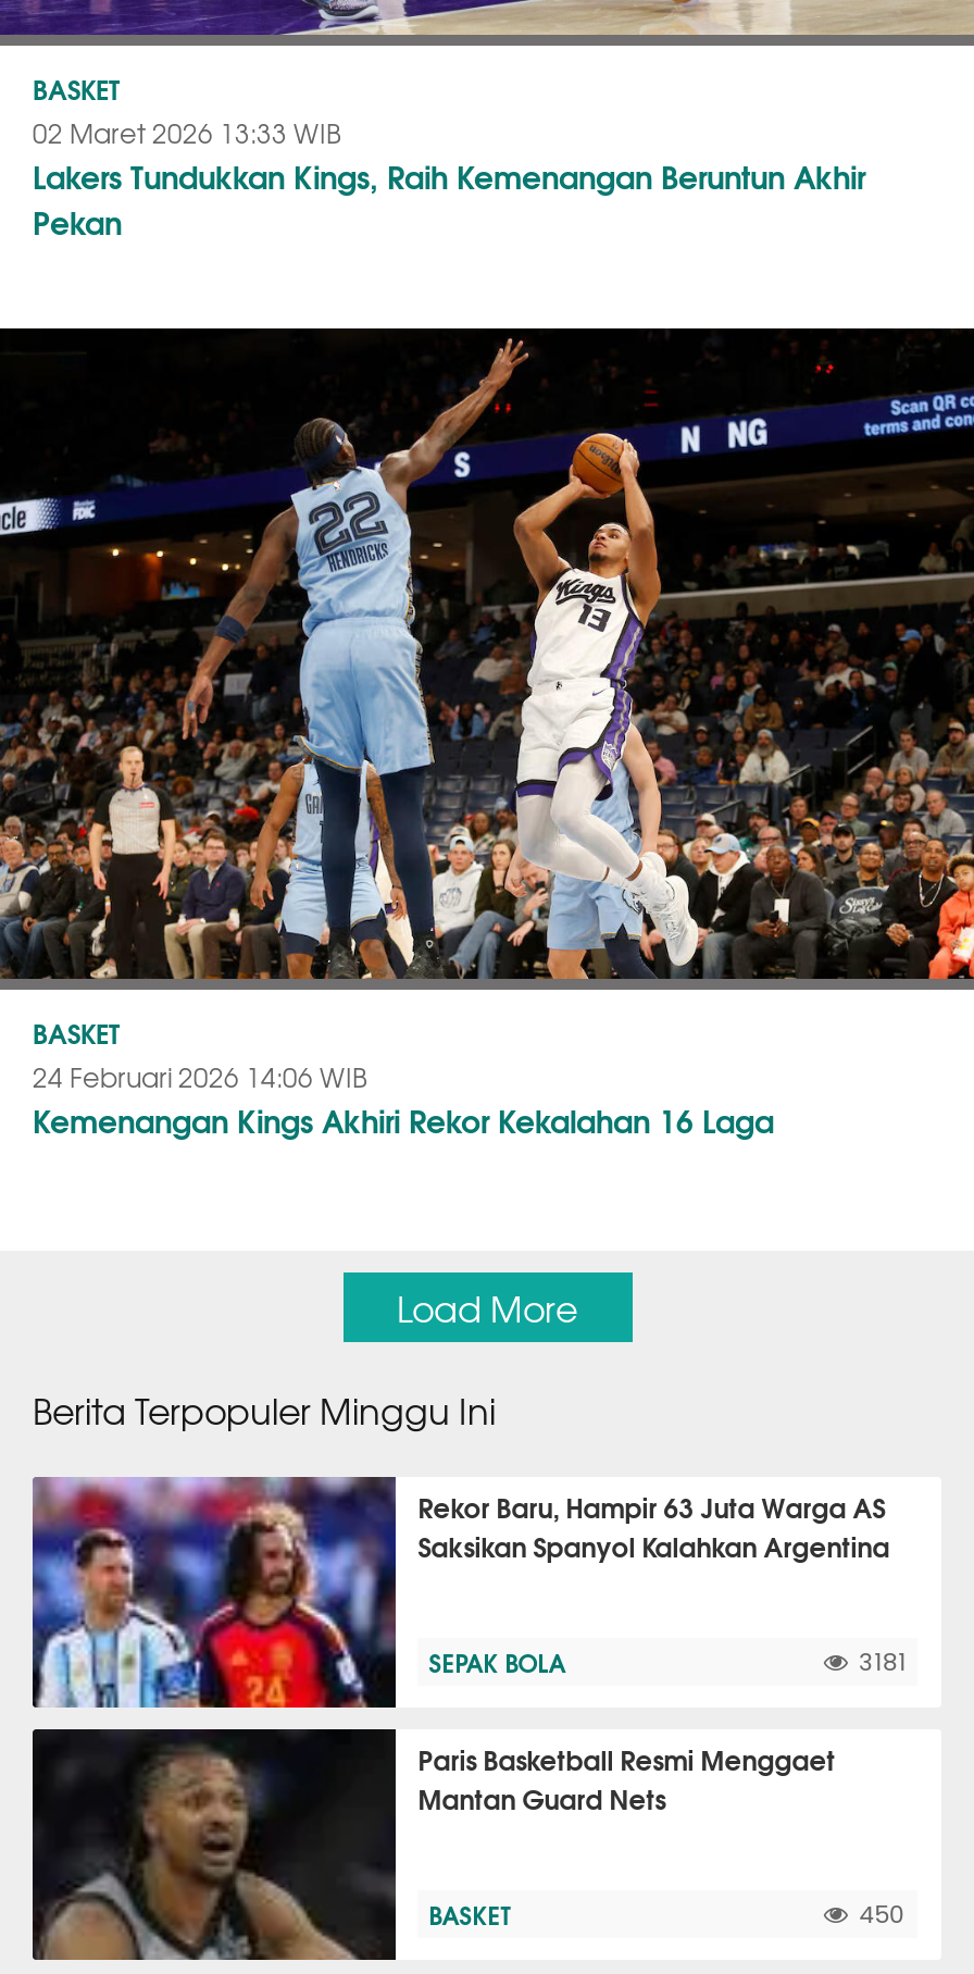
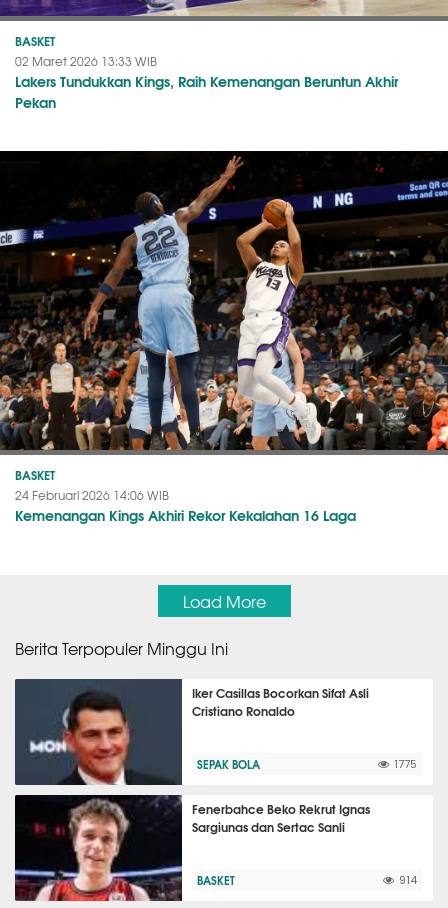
- [image]
- Rekor Baru, Hampir 63 Juta Warga AS
- Saksikan Spanyol Kalahkan Argentina
+ [image]
+ Iker Casillas Bocorkan Sifat Asli
+ Cristiano Ronaldo

- 3181
+ 1775

- [image]
- Paris Basketball Resmi Menggaet
- Mantan Guard Nets
+ [image]
+ Fenerbahce Beko Rekrut Ignas
+ Sargiunas dan Sertac Sanli

- 450
+ 914
